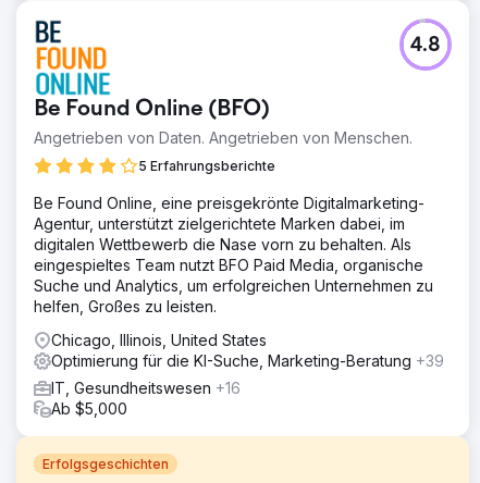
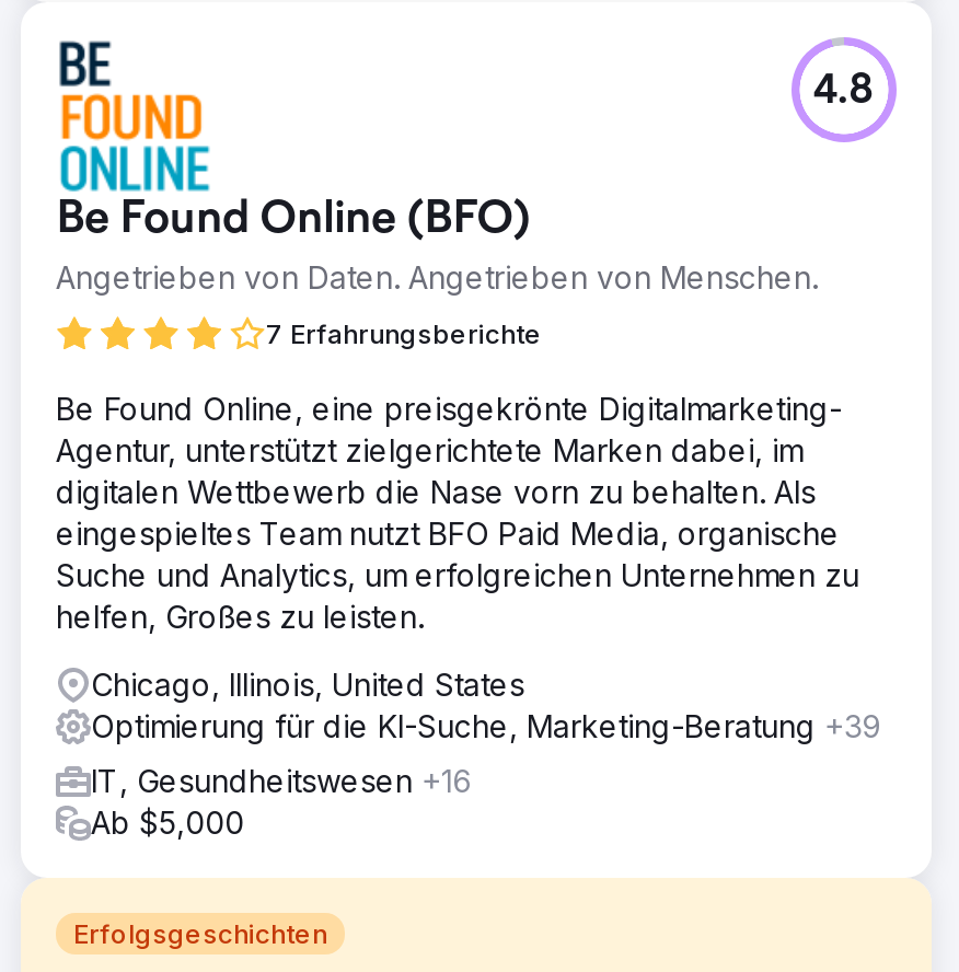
- 5 Erfahrungsberichte
+ 7 Erfahrungsberichte
